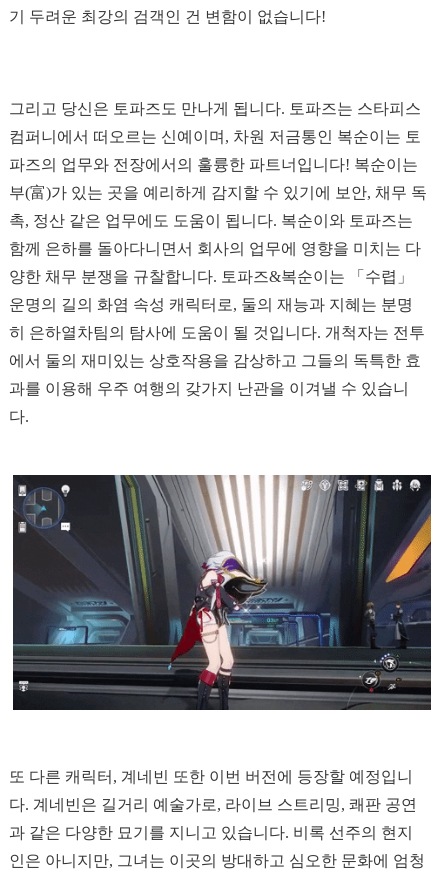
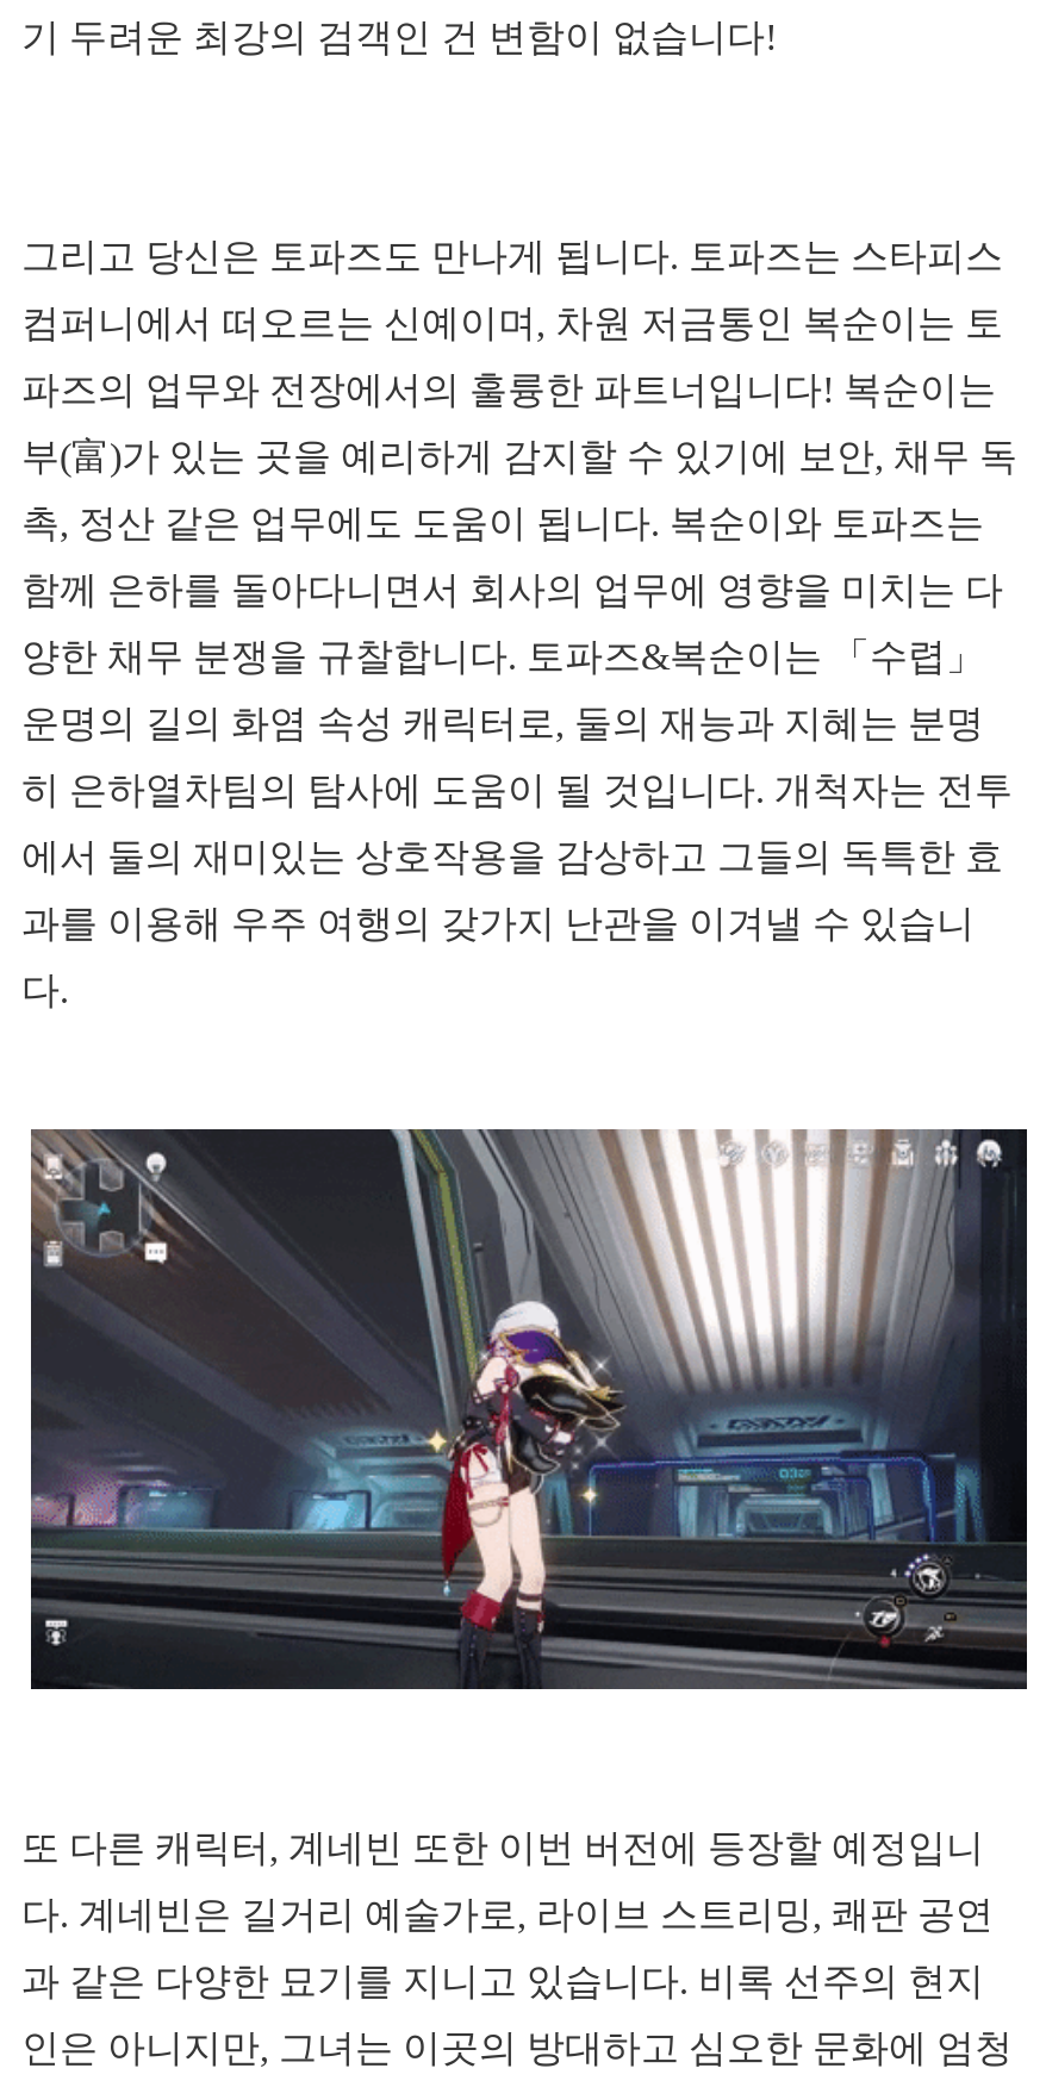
- [image]
+ [image]
